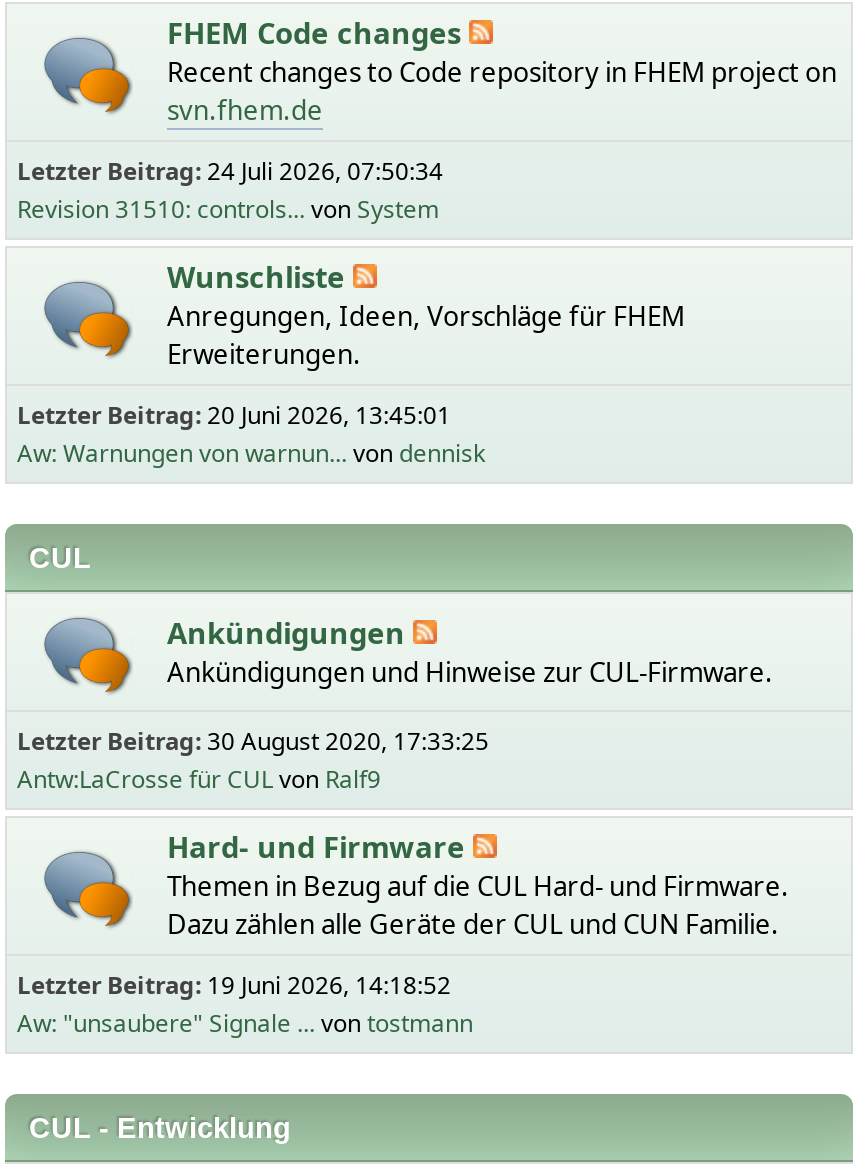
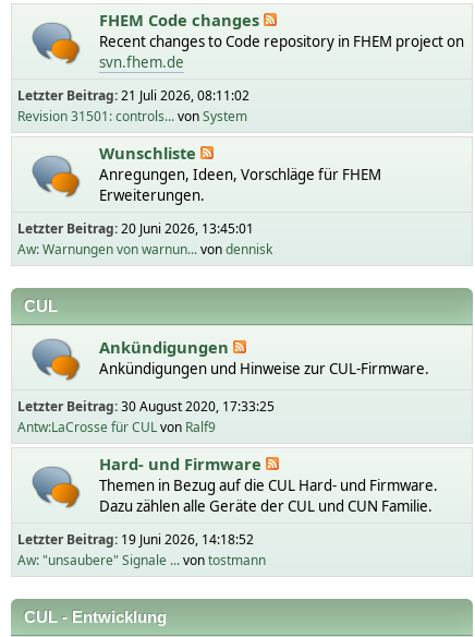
- Letzter Beitrag: 24 Juli 2026, 07:50:34
+ Letzter Beitrag: 21 Juli 2026, 08:11:02

- Revision 31510: controls... von System
+ Revision 31501: controls... von System
